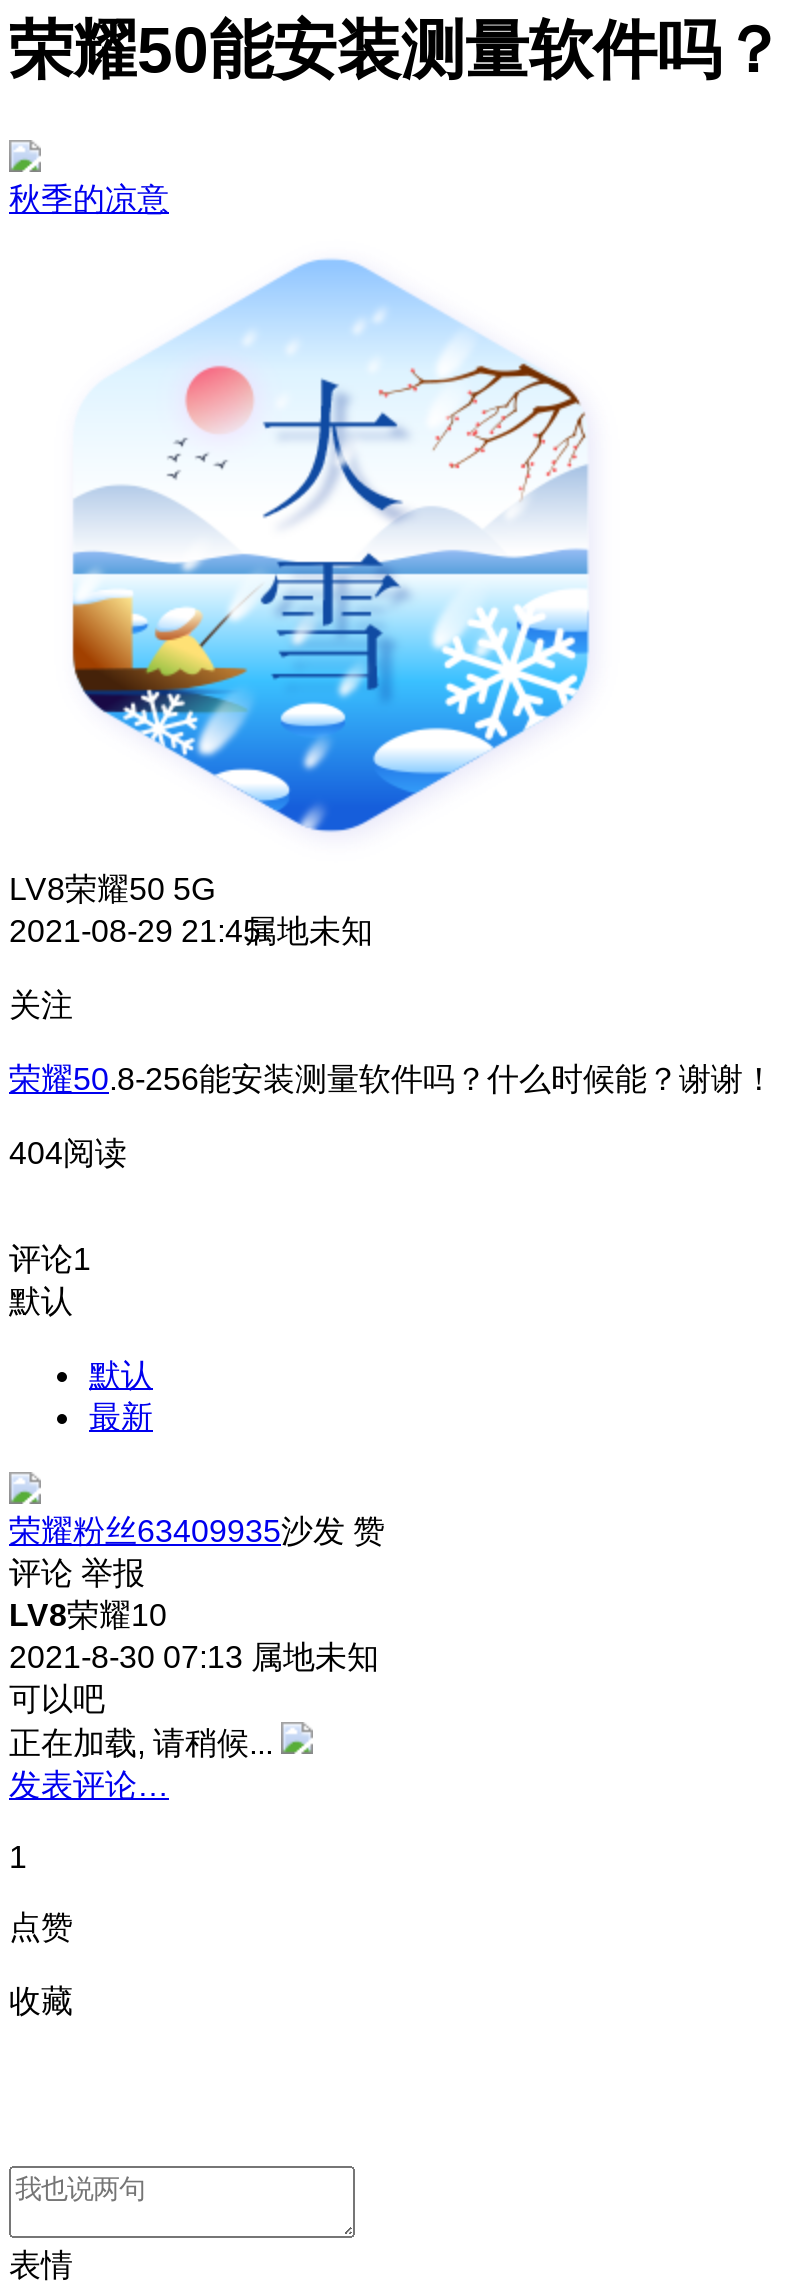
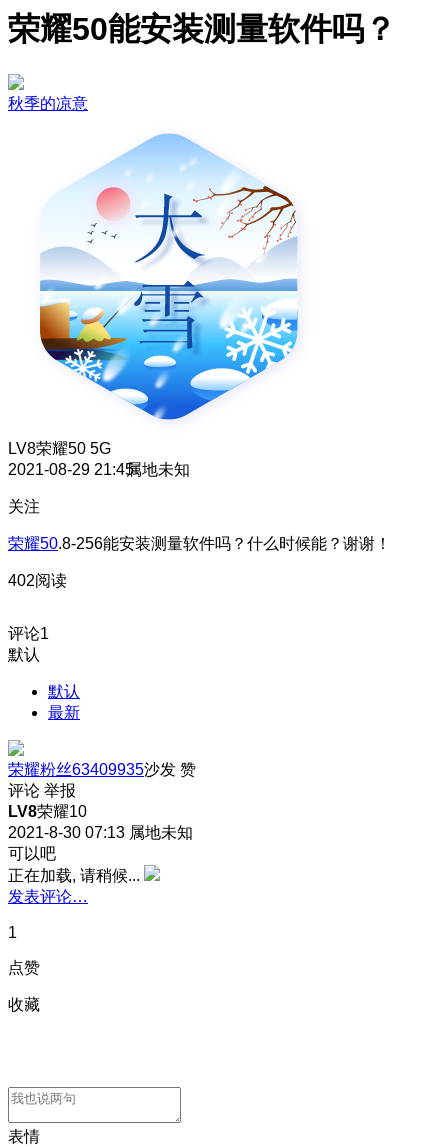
- 404阅读
+ 402阅读
